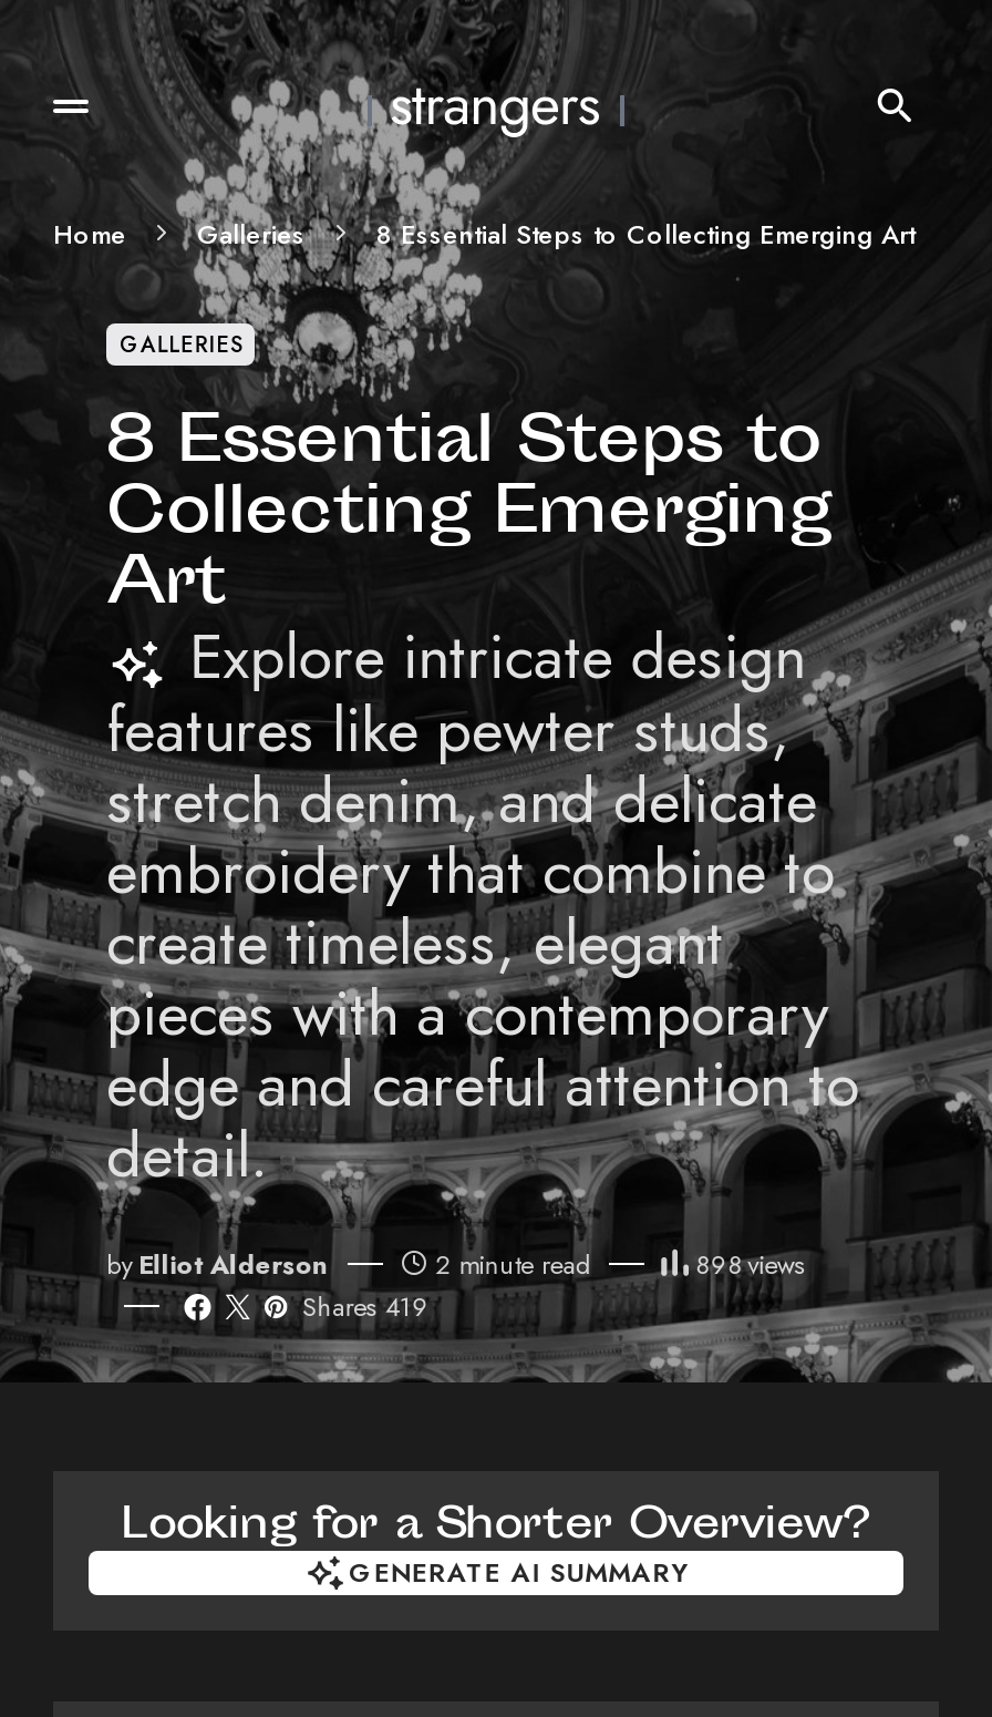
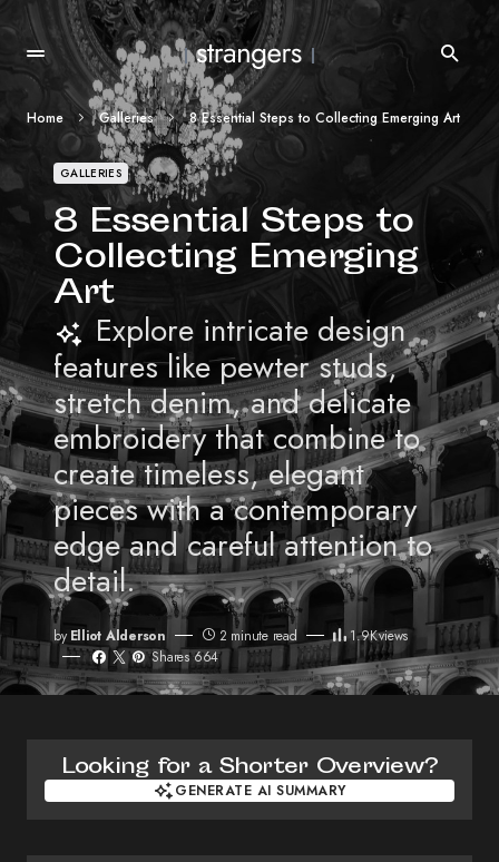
- 898 views
+ 1.9K views

- Shares 419
+ Shares 664
